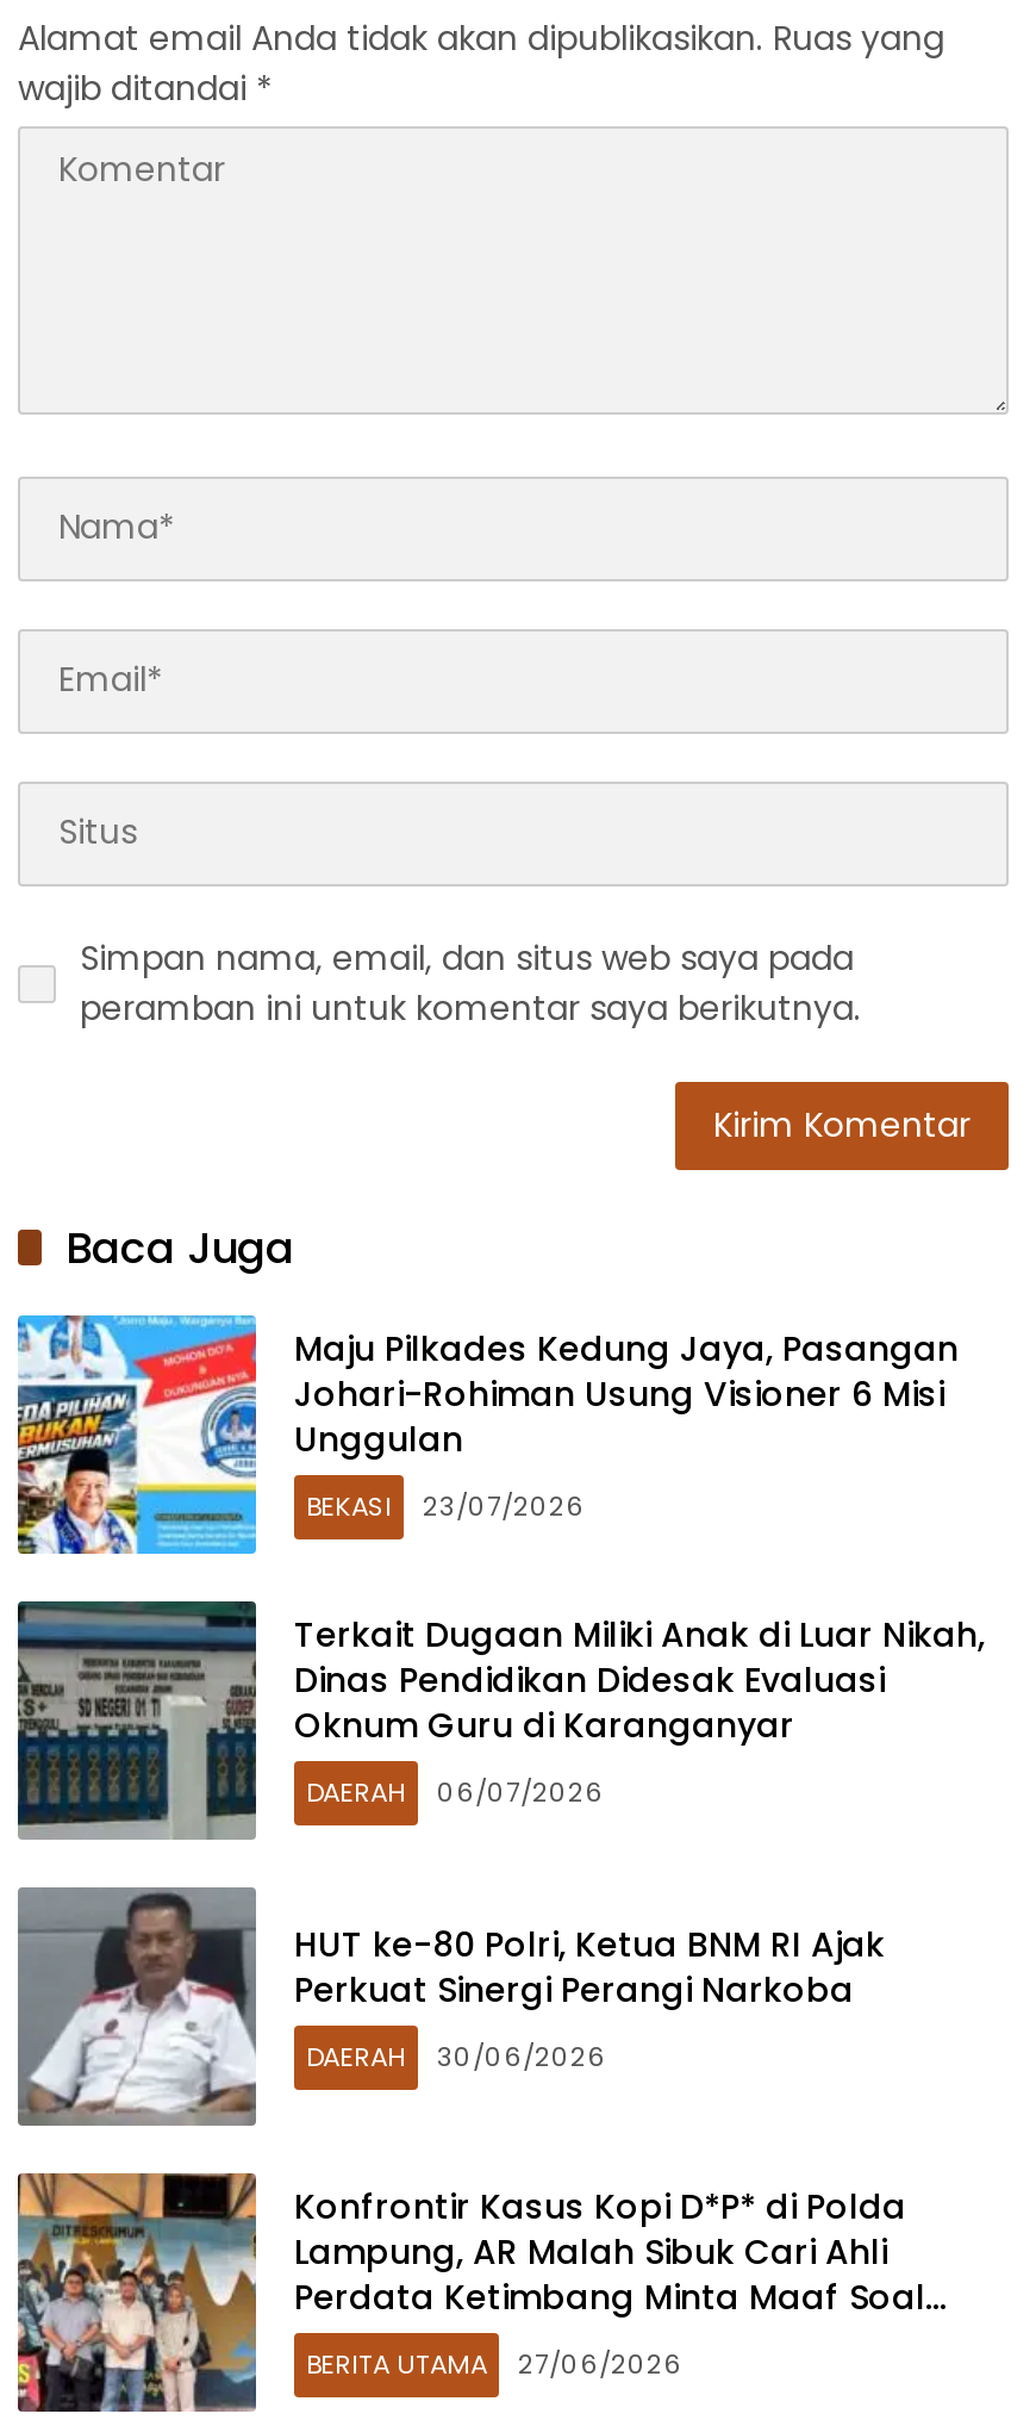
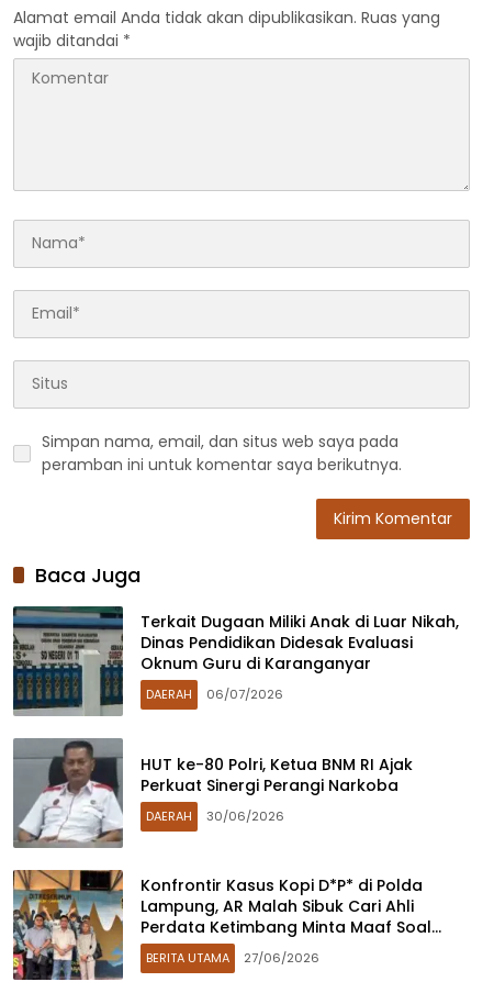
- [image]
- Maju Pilkades Kedung Jaya, Pasangan
- Johari-Rohiman Usung Visioner 6 Misi
- Unggulan
- BEKASI
- 23/07/2026
